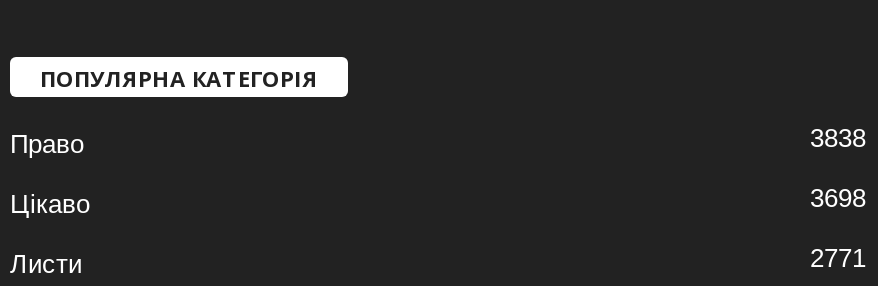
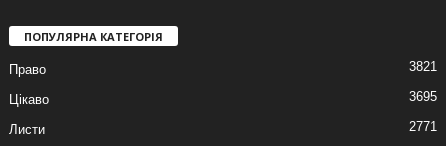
- 3838
+ 3821

- 3698
+ 3695
